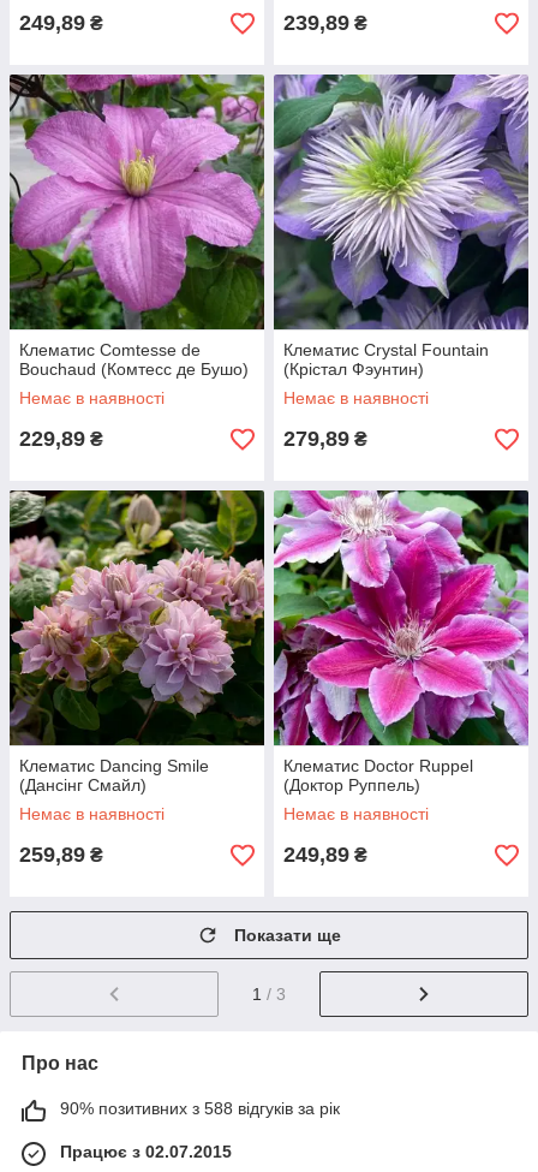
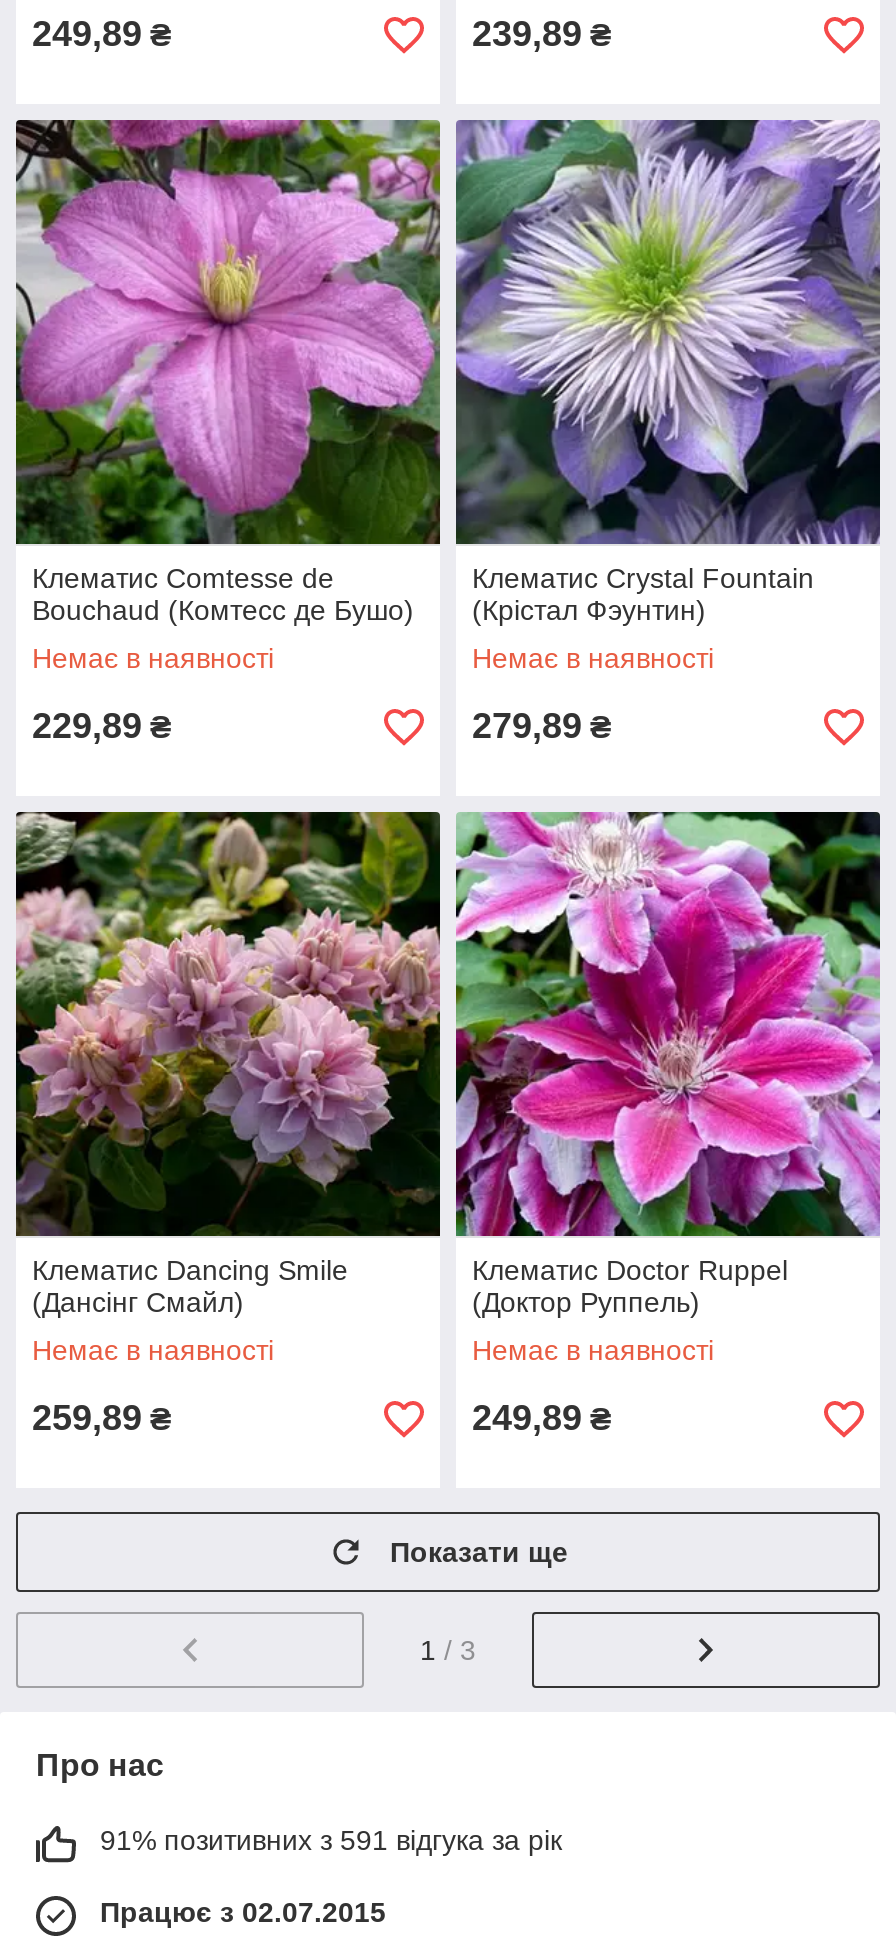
- 90% позитивних з 588 відгуків за рік
+ 91% позитивних з 591 відгука за рік
